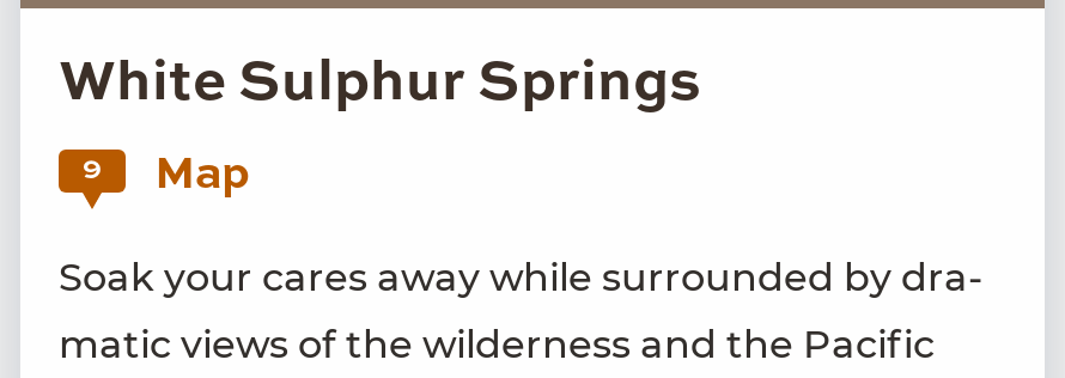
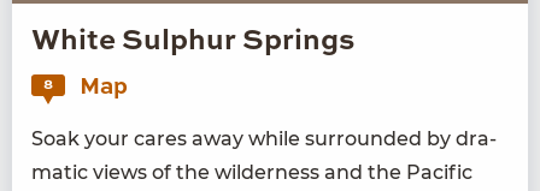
- 9 Map
+ 8 Map
